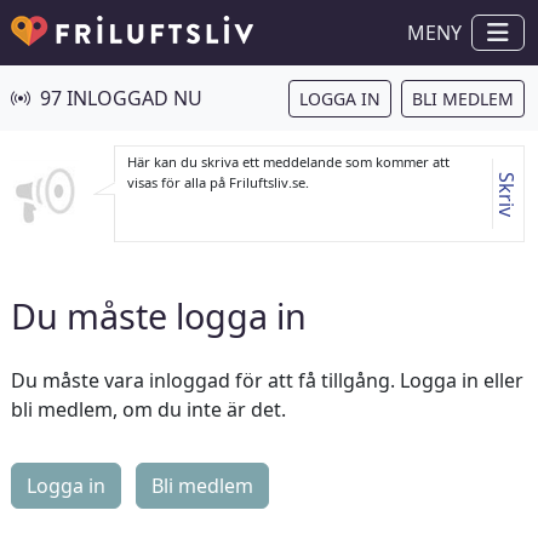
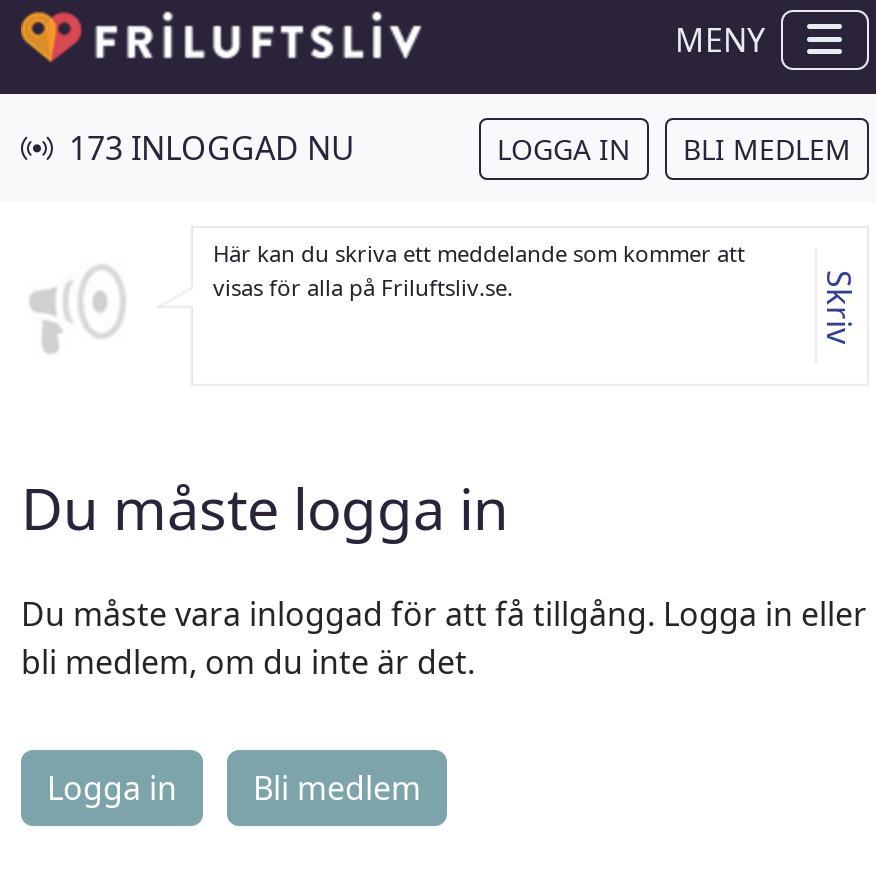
- 97 INLOGGAD NU
+ 173 INLOGGAD NU
